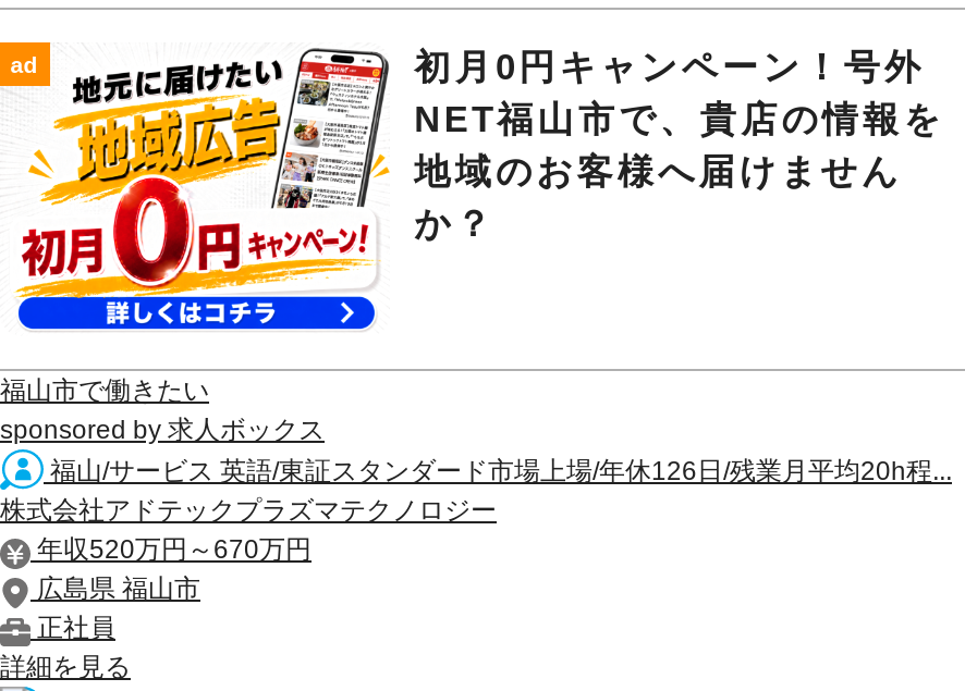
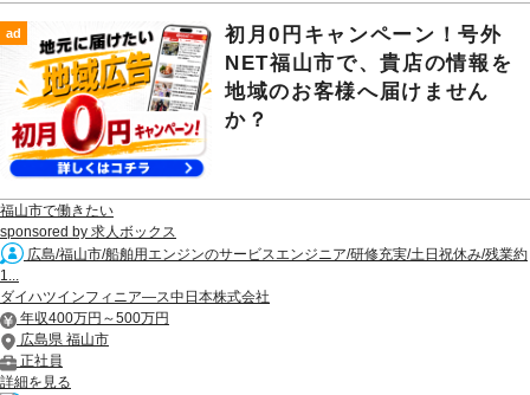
- 福山/サービス 英語/東証スタンダード市場上場/年休126日/残業月平均20h程...
- 株式会社アドテックプラズマテクノロジー
- 年収520万円～670万円
+ 広島/福山市/船舶用エンジンのサービスエンジニア/研修充実/土日祝休み/残業約
+ 1...
+ ダイハツインフィニア―ス中日本株式会社
+ 年収400万円～500万円
